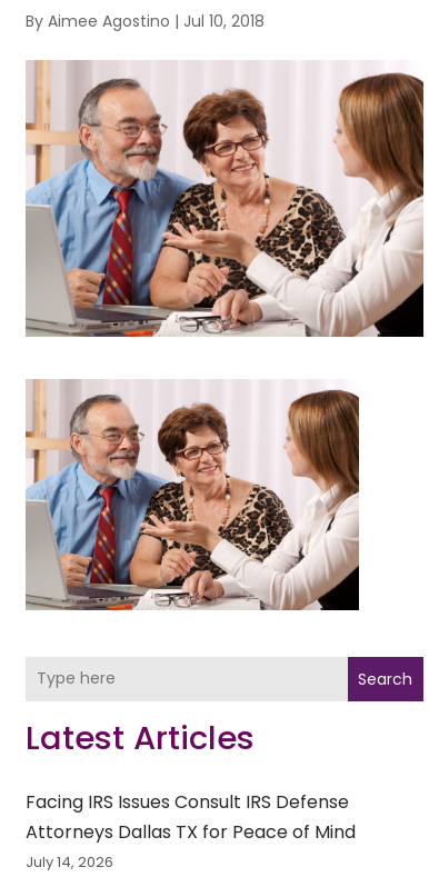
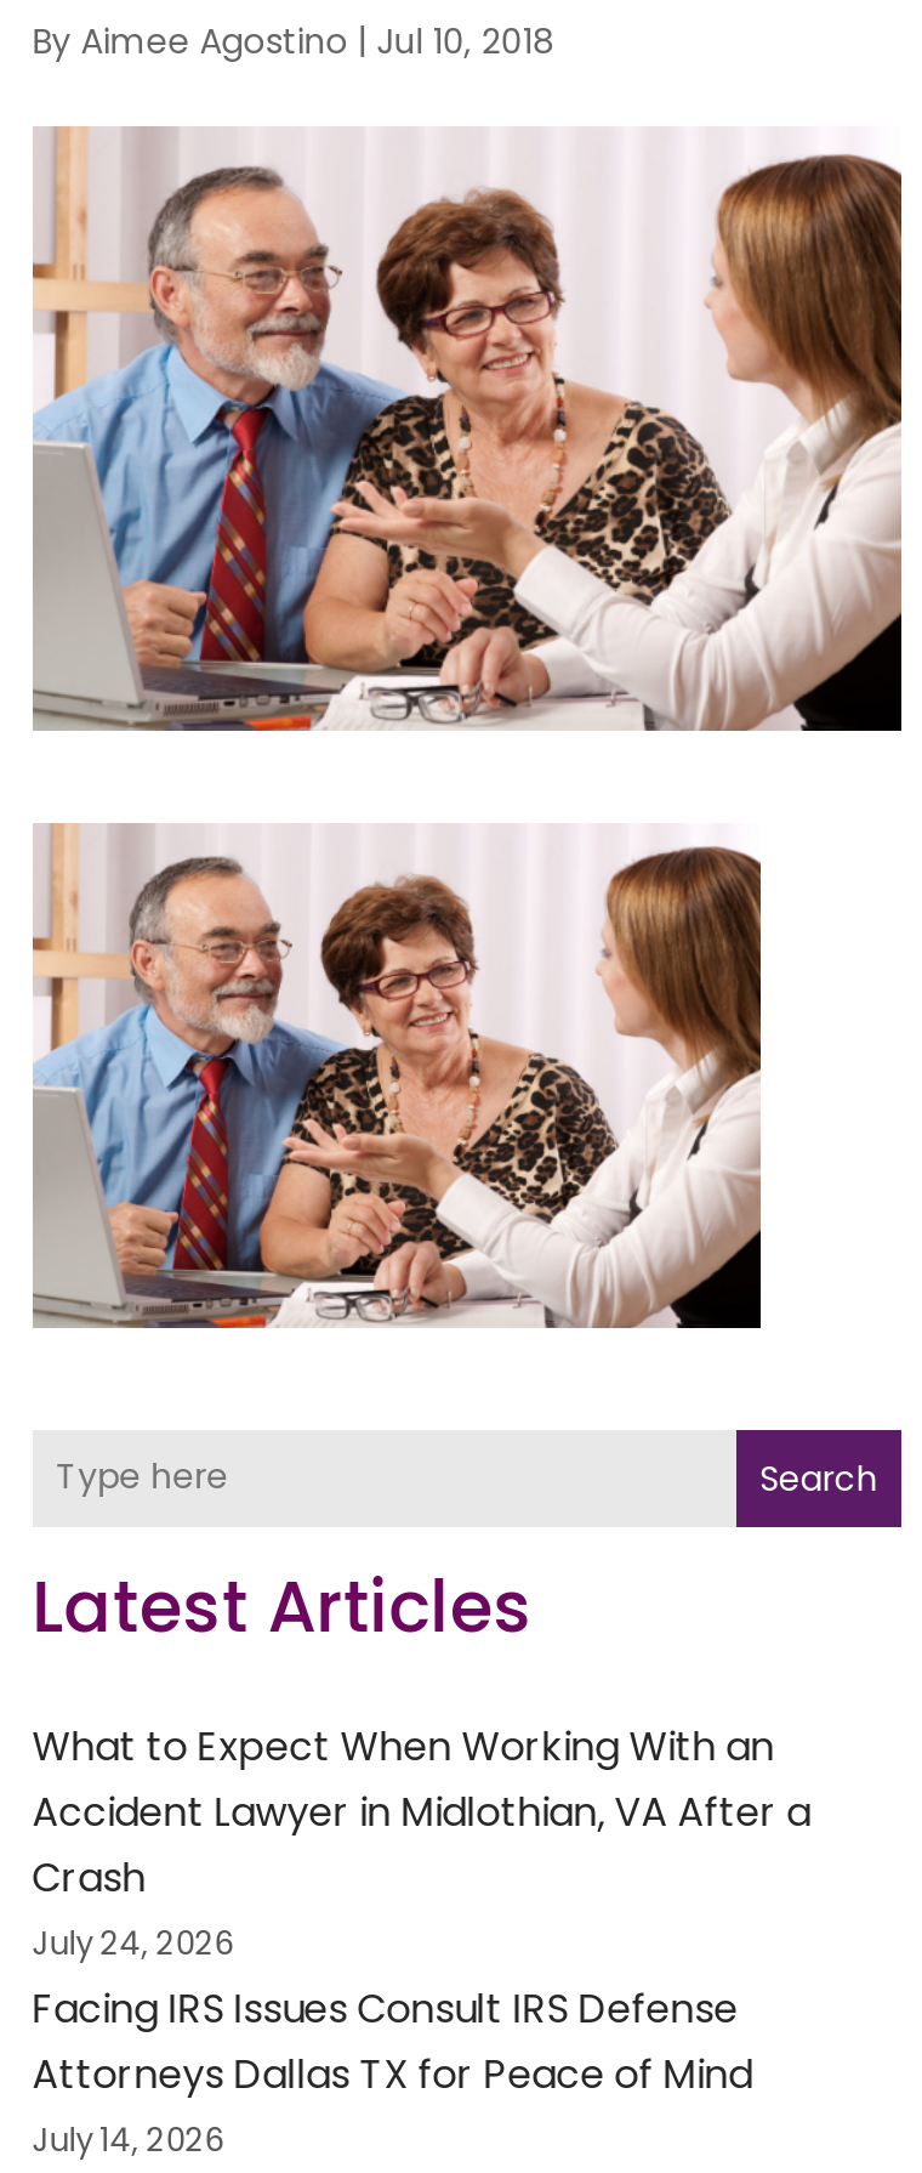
+ What to Expect When Working With an
+ Accident Lawyer in Midlothian, VA After a
+ Crash
+ July 24, 2026
